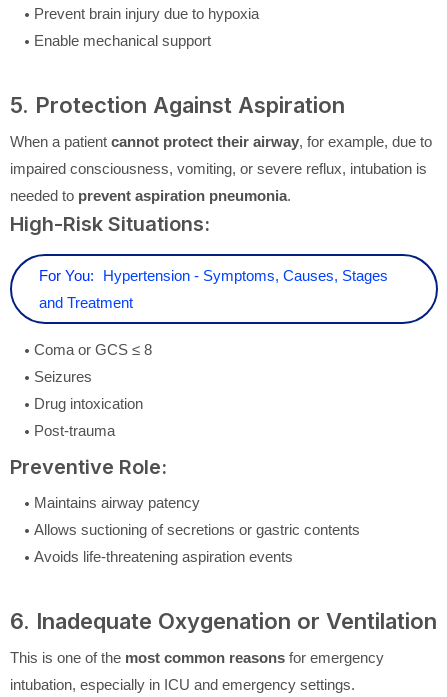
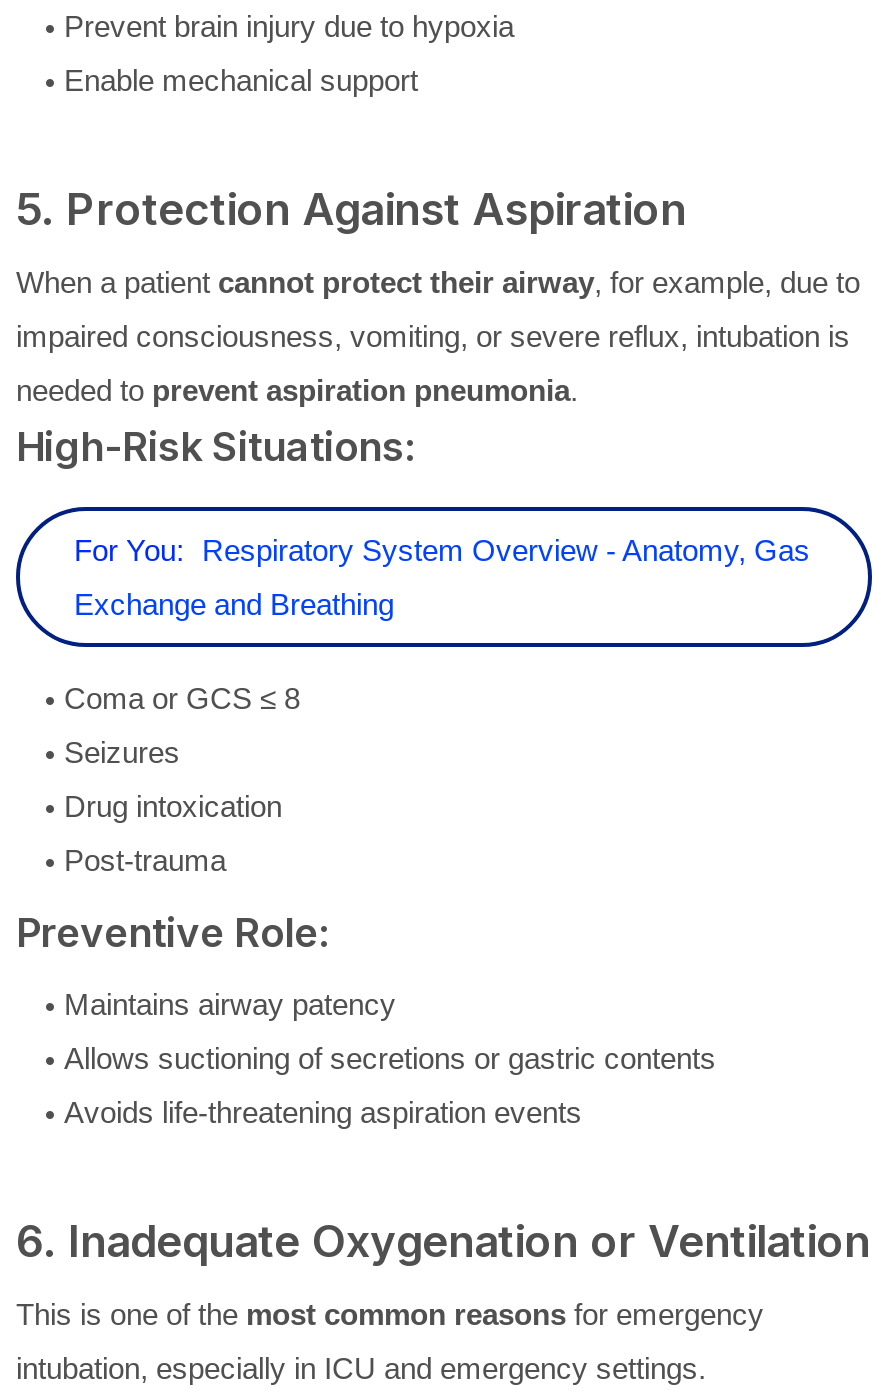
- For You: Hypertension - Symptoms, Causes, Stages
+ For You: Respiratory System Overview - Anatomy, Gas

- and Treatment
+ Exchange and Breathing
